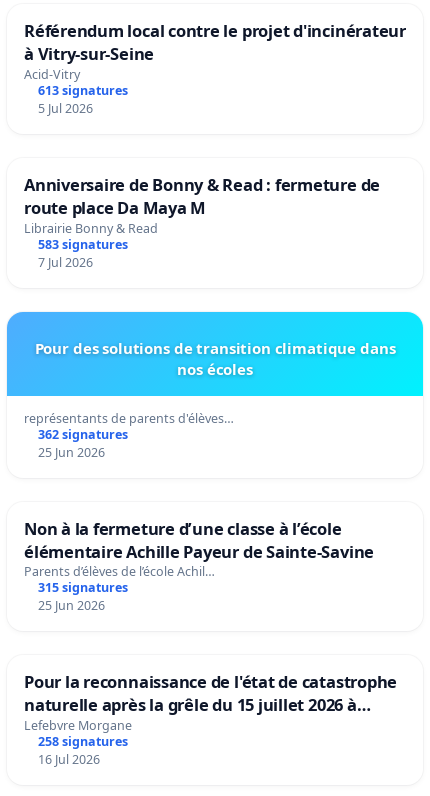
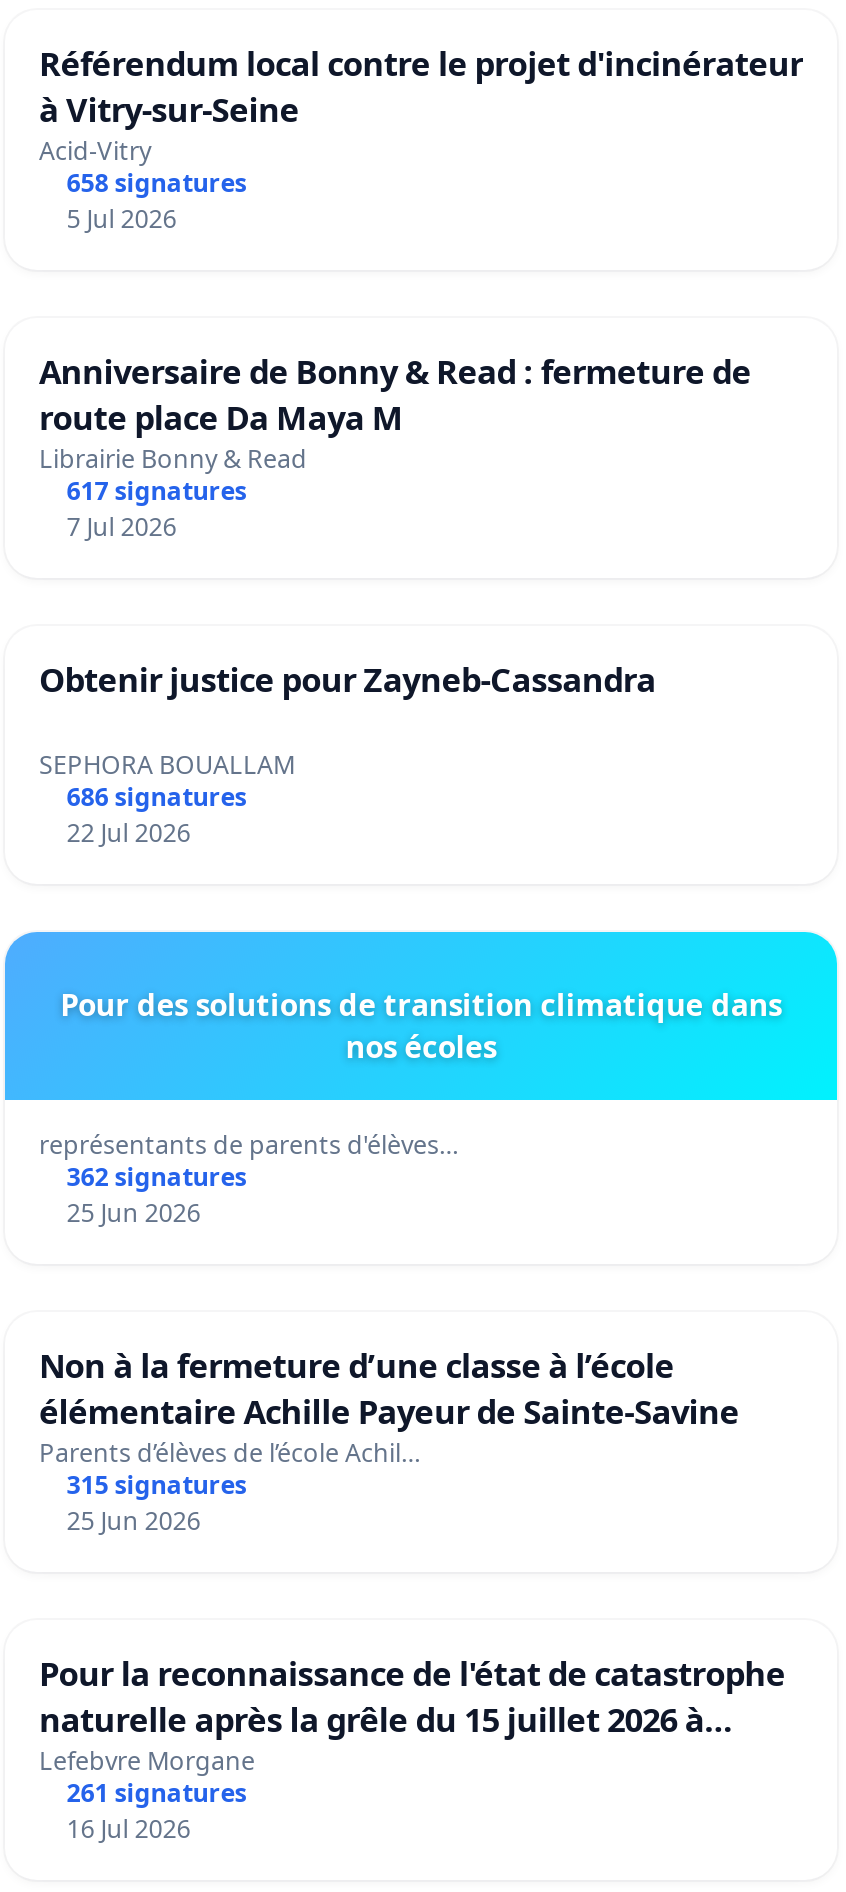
- 613 signatures
+ 658 signatures

- 583 signatures
+ 617 signatures

+ Obtenir justice pour Zayneb-Cassandra
+ SEPHORA BOUALLAM
+ 686 signatures
+ 22 Jul 2026

- 258 signatures
+ 261 signatures
